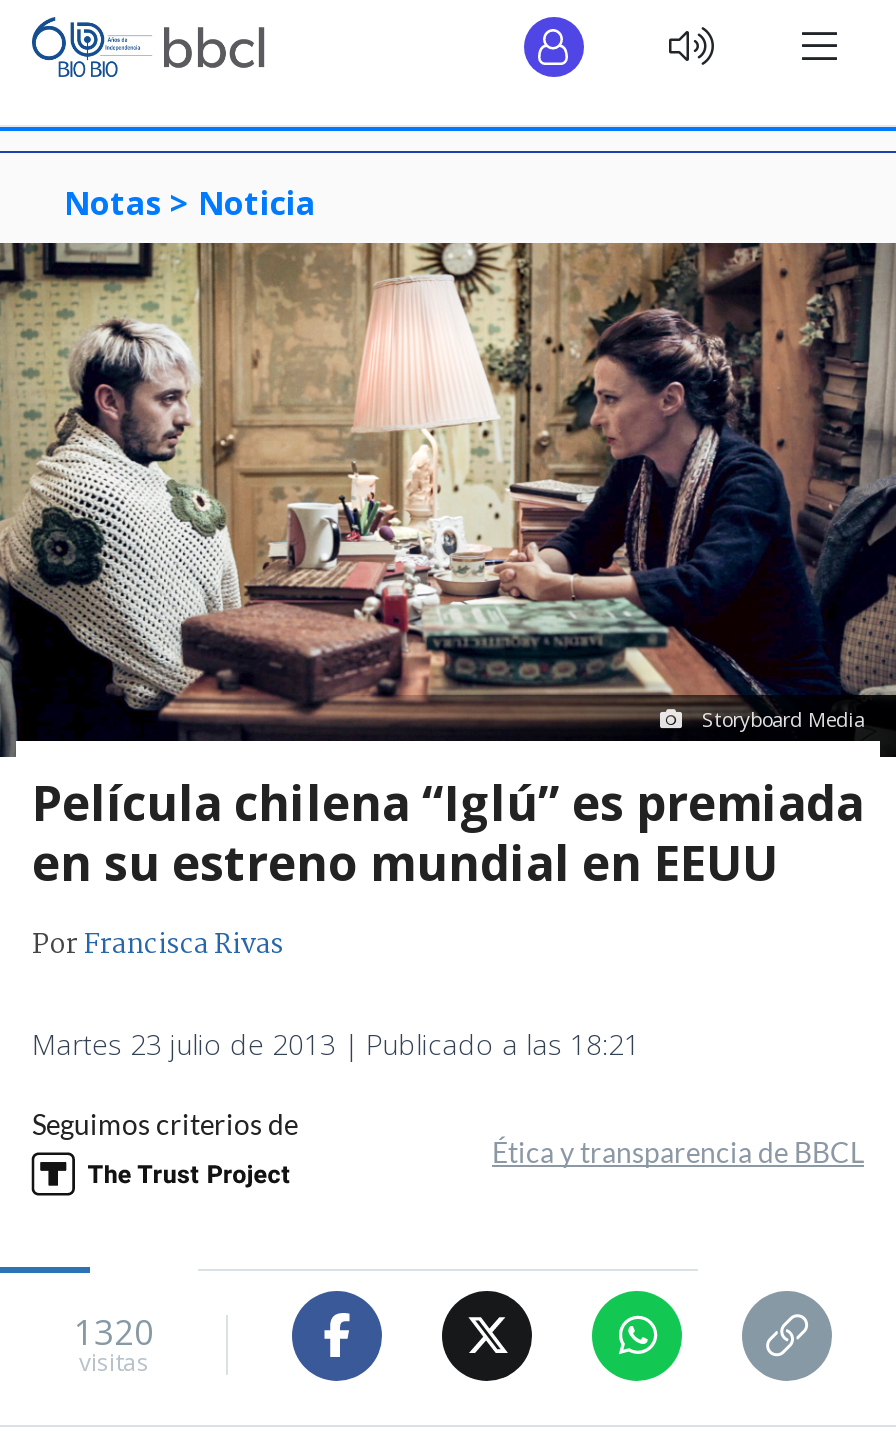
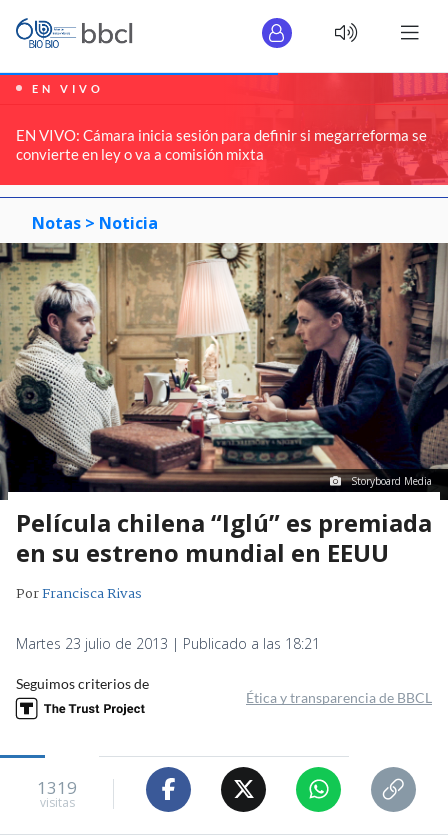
+ [image]
+ EN VIVO
+ EN VIVO: Cámara inicia sesión para definir si megarreforma se
+ convierte en ley o va a comisión mixta

- 1320
+ 1319
